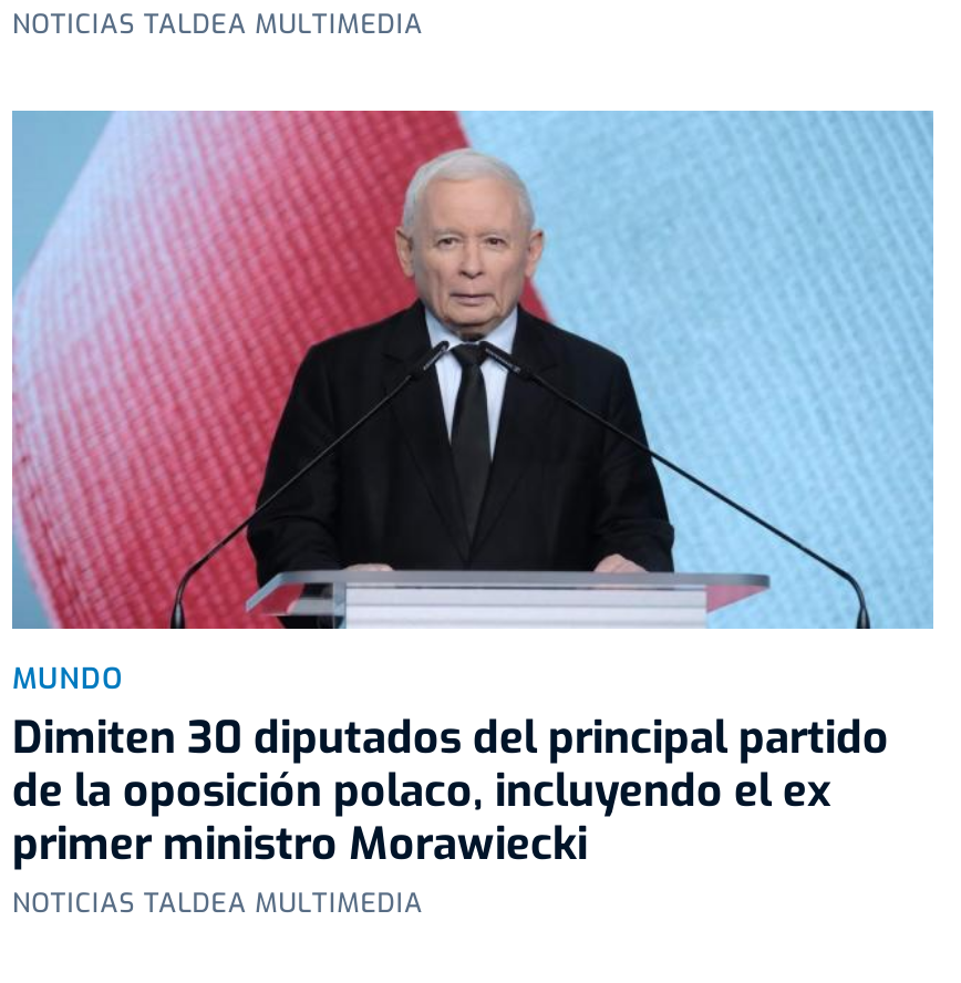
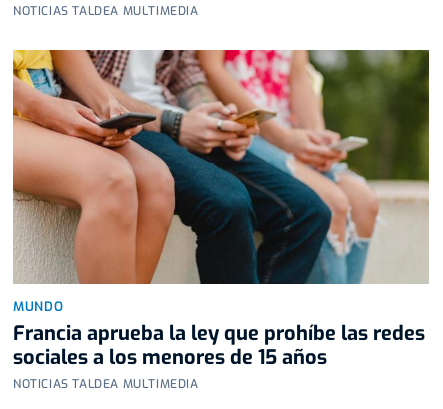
- [image]
- Dimiten 30 diputados del principal partido
- de la oposición polaco, incluyendo el ex
- primer ministro Morawiecki
+ [image]
+ Francia aprueba la ley que prohíbe las redes
+ sociales a los menores de 15 años
